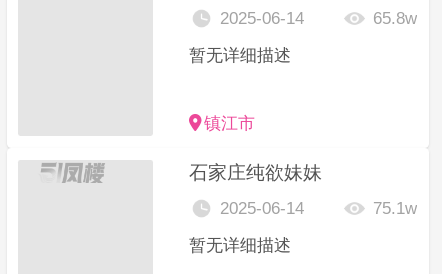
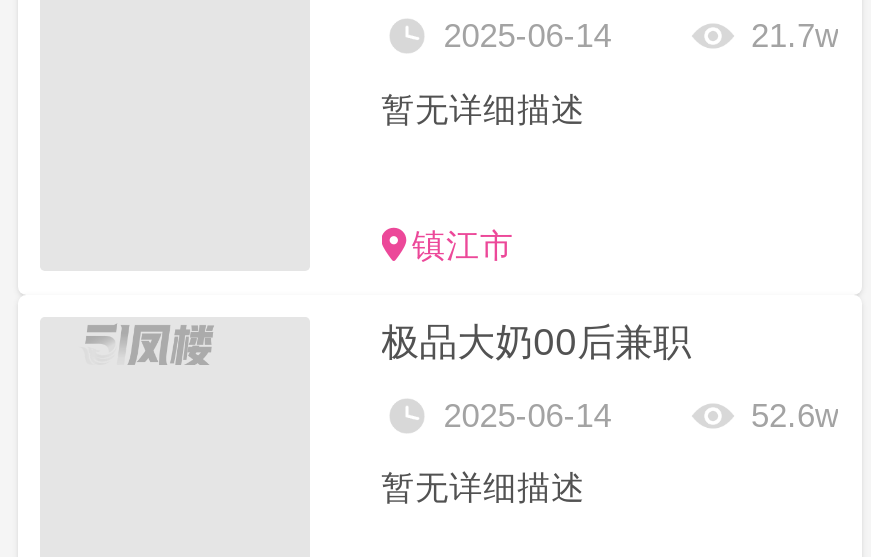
- 65.8w
+ 21.7w

- 石家庄纯欲妹妹
+ 极品大奶00后兼职

- 75.1w
+ 52.6w
